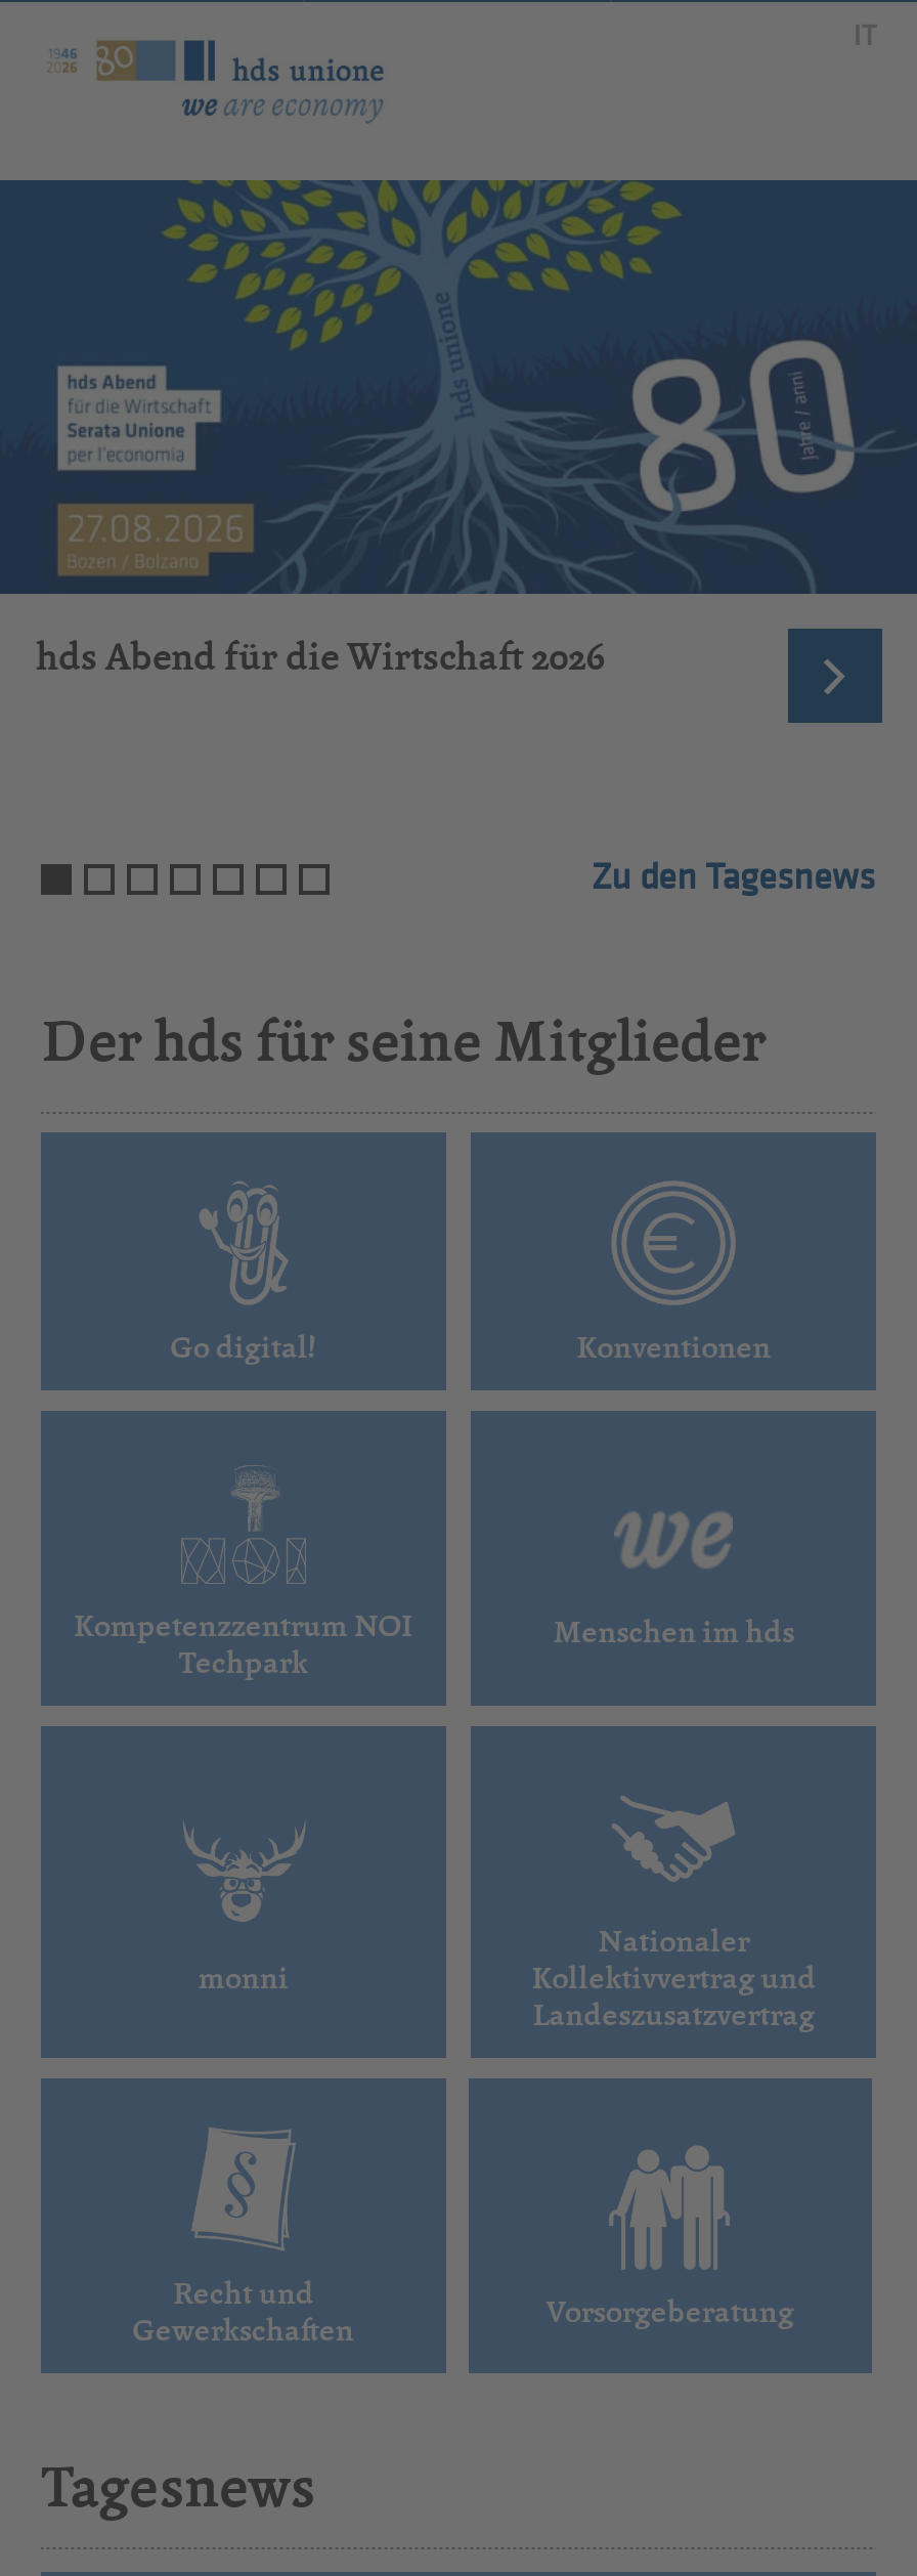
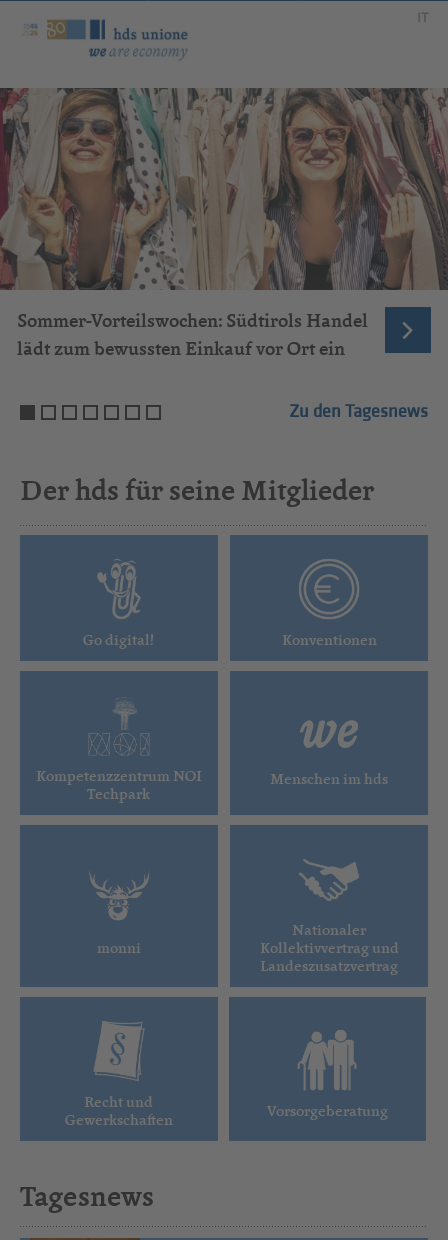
- [image]
- hds Abend für die Wirtschaft 2026
+ [image]
+ Sommer-Vorteilswochen: Südtirols Handel
+ lädt zum bewussten Einkauf vor Ort ein
